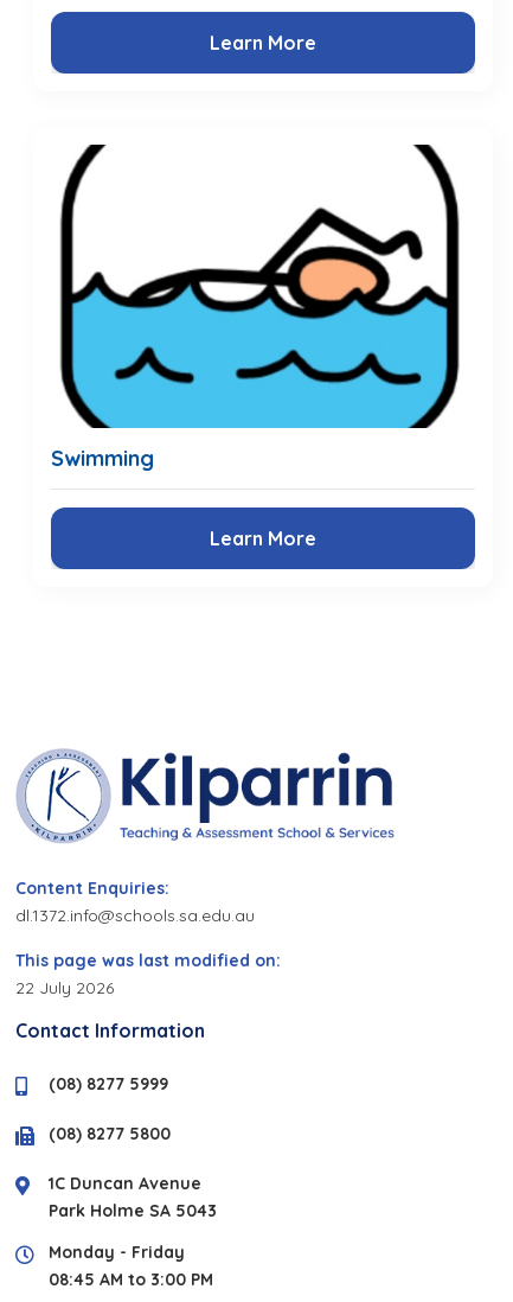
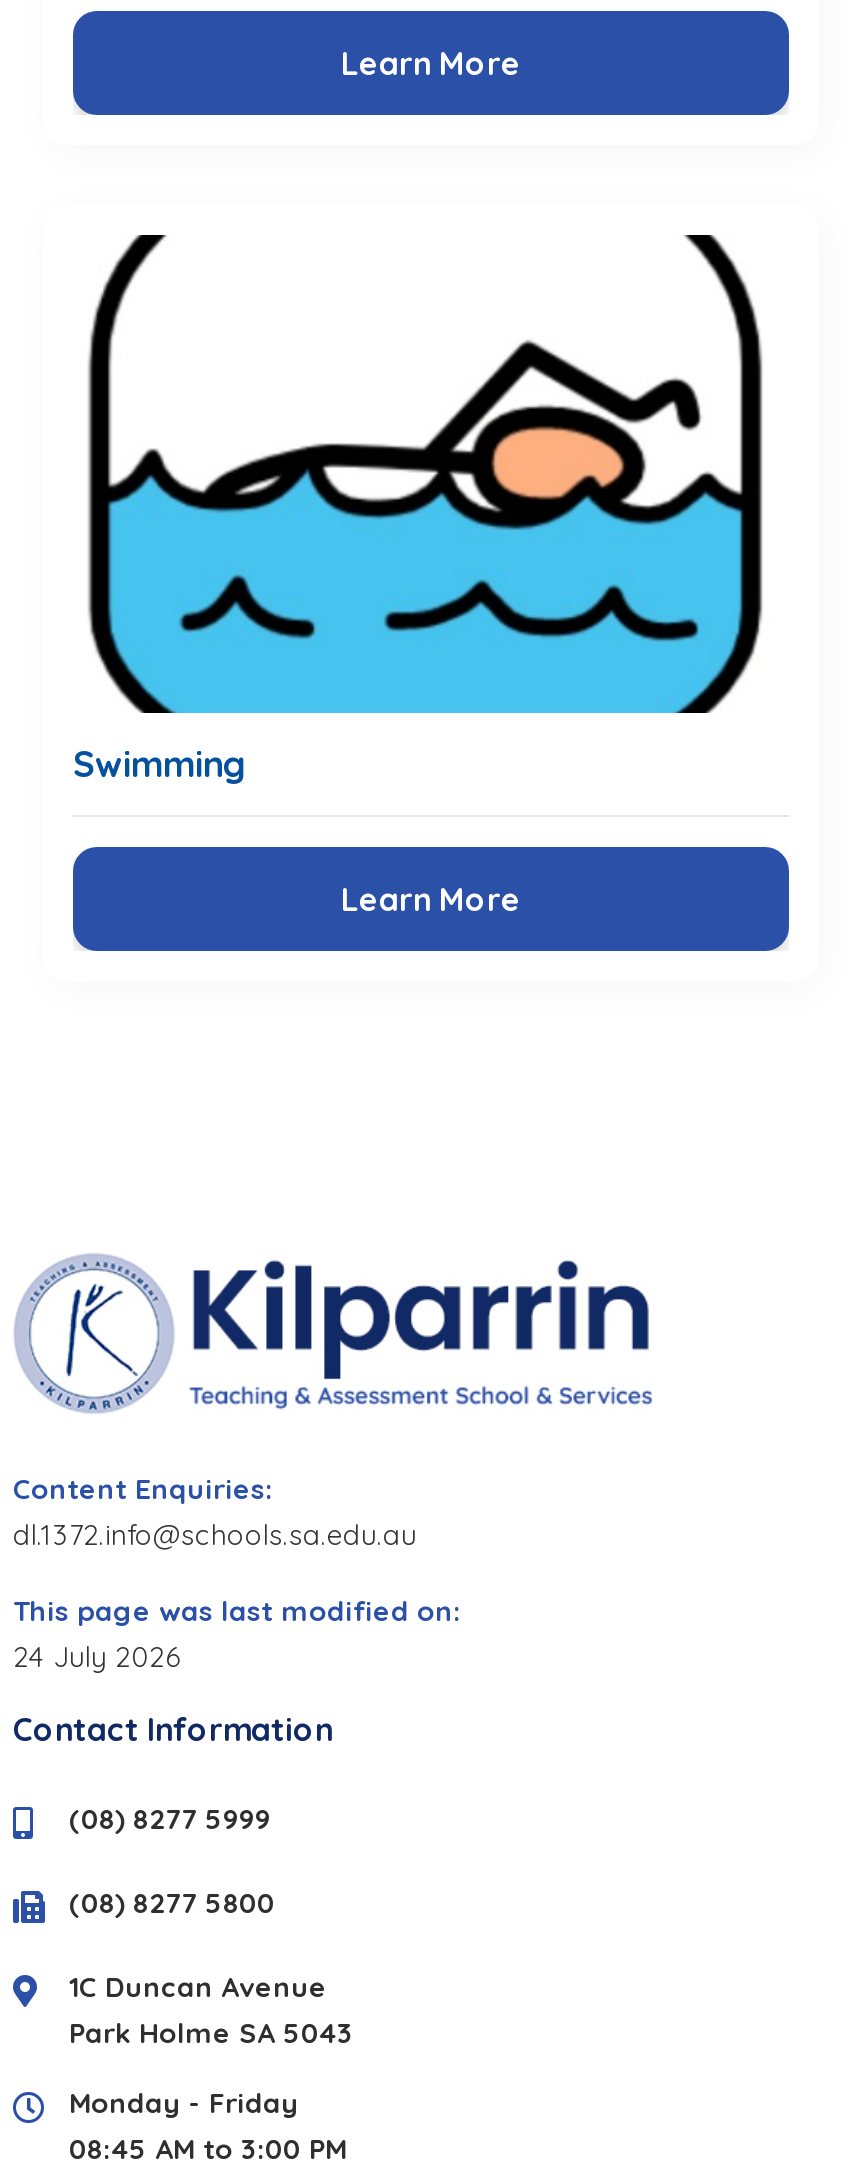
- 22 July 2026
+ 24 July 2026
